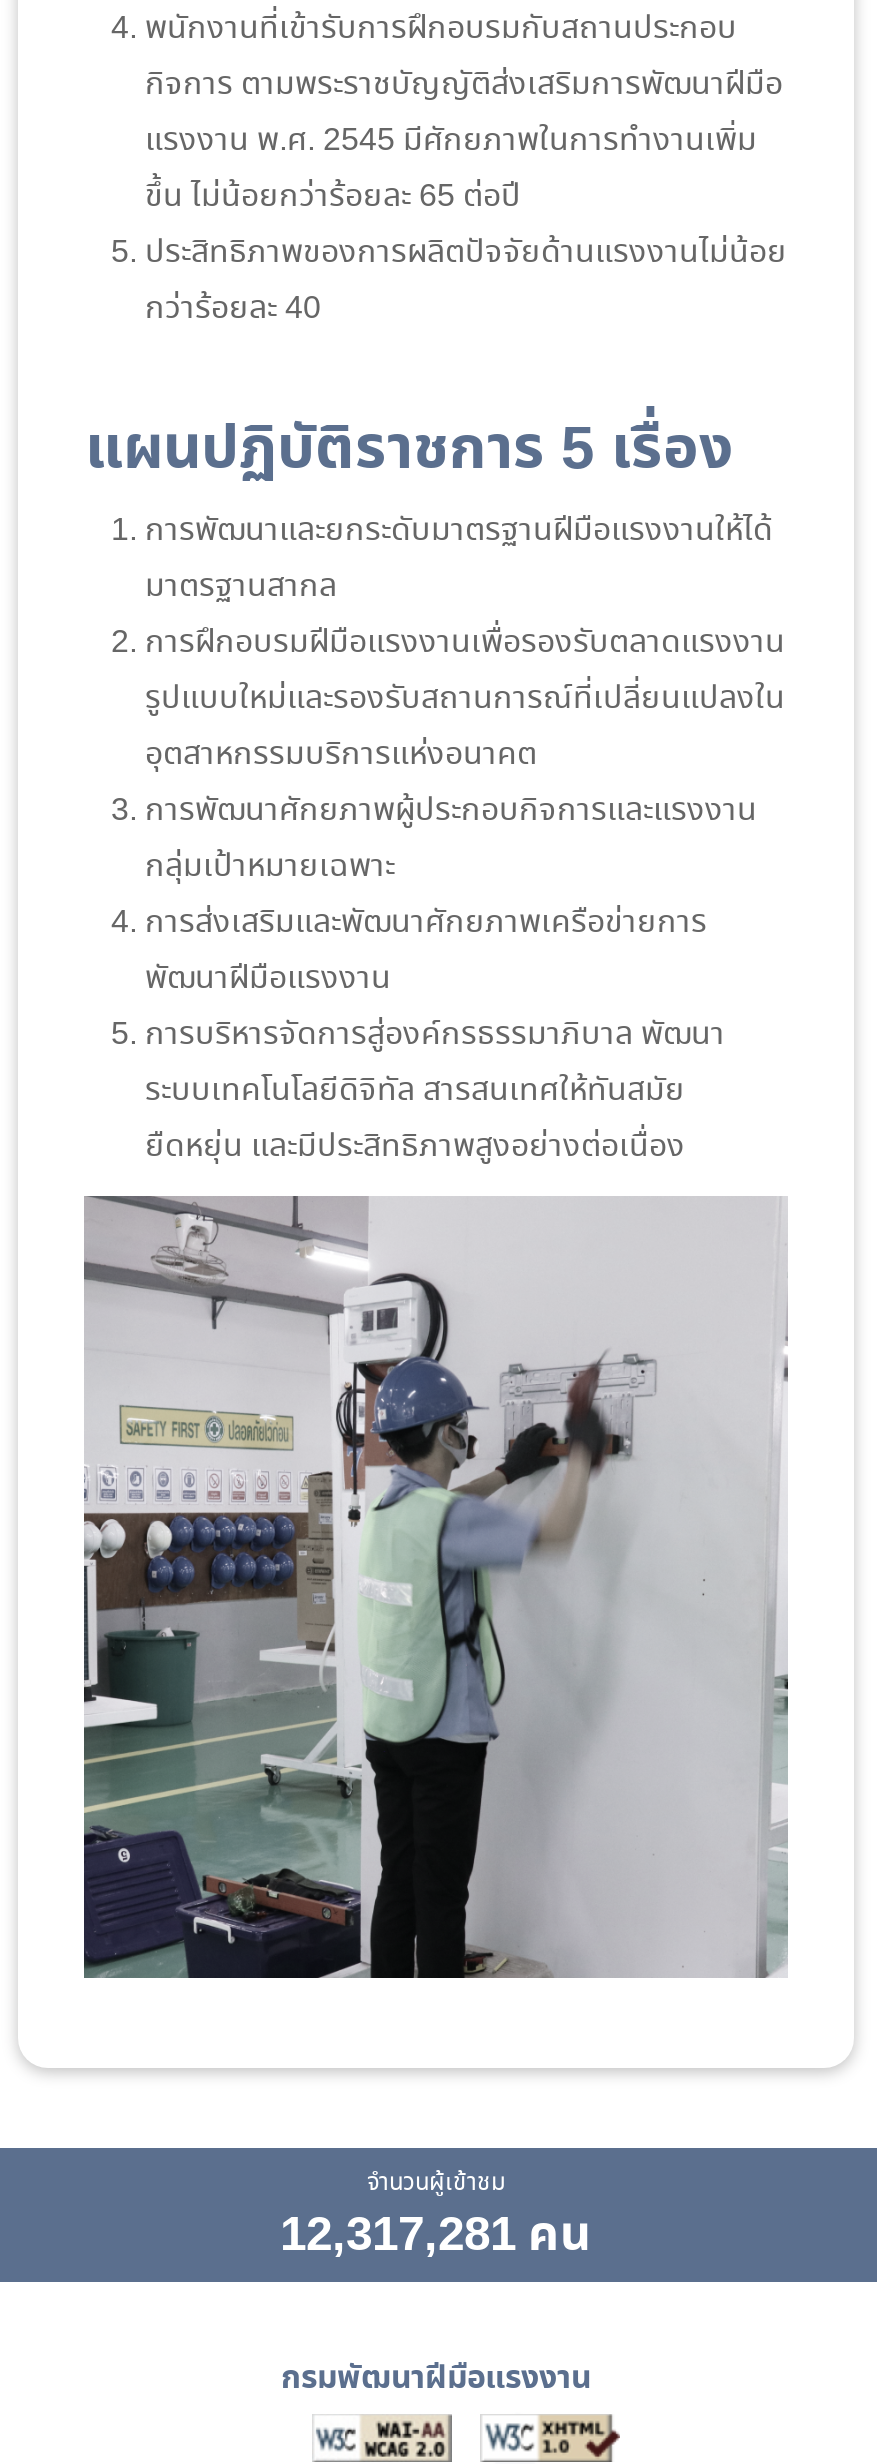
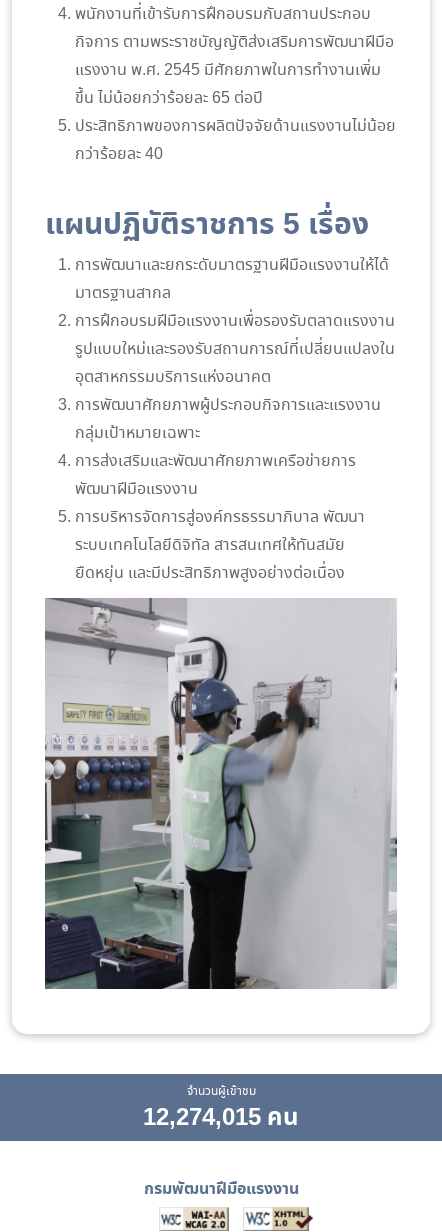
- 12,317,281 คน
+ 12,274,015 คน
